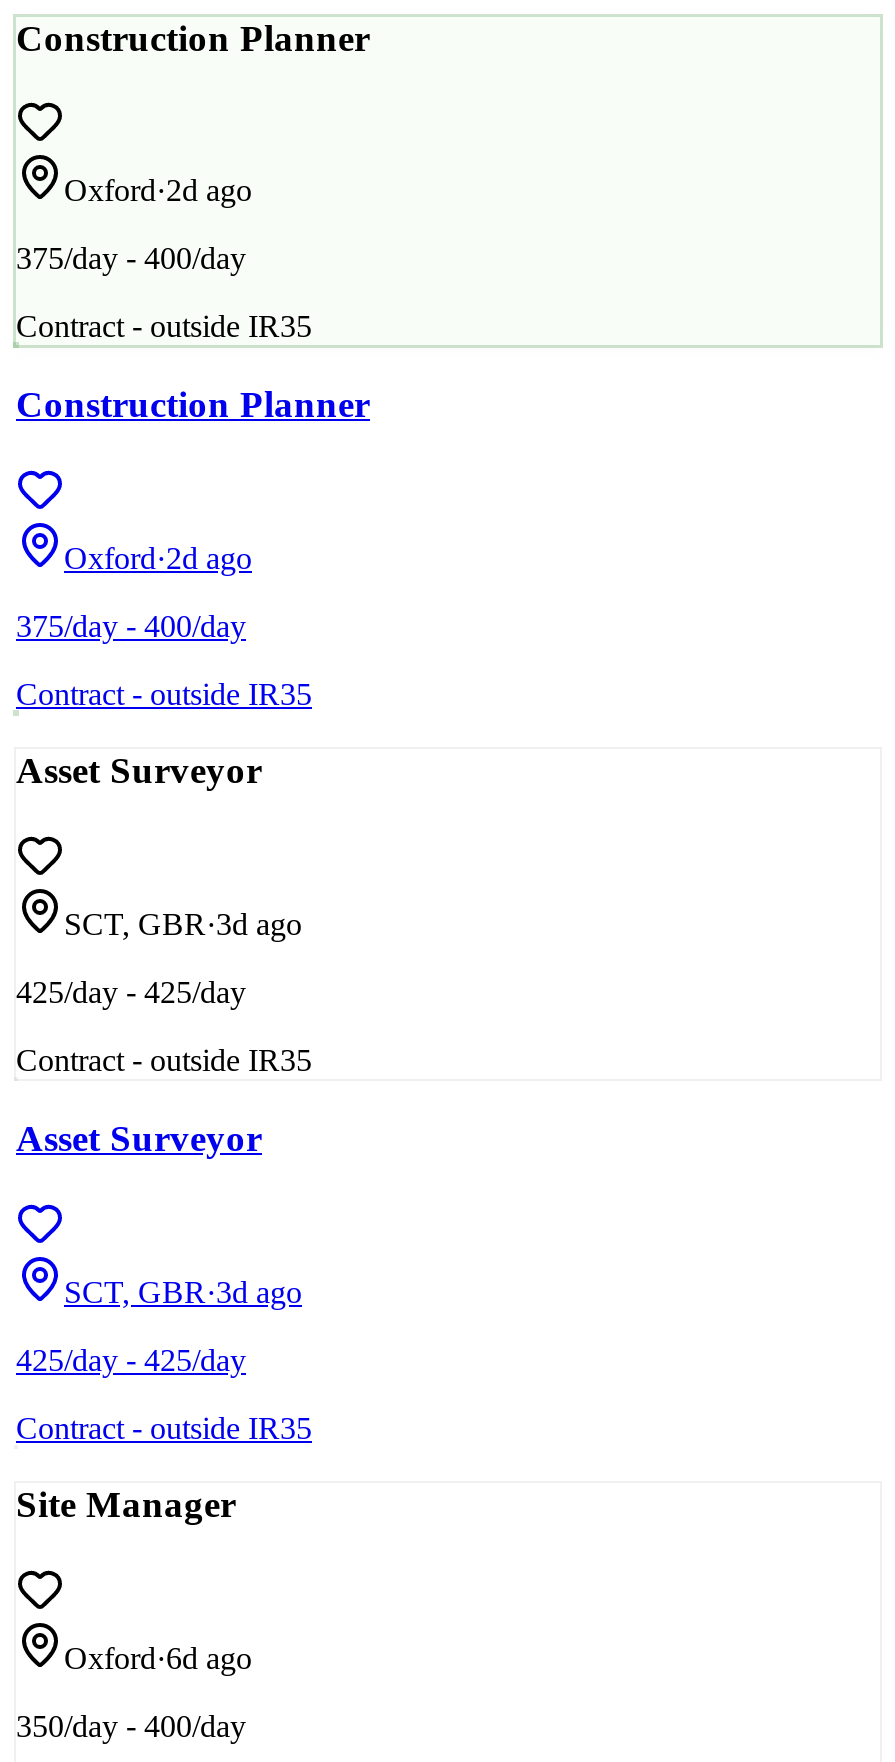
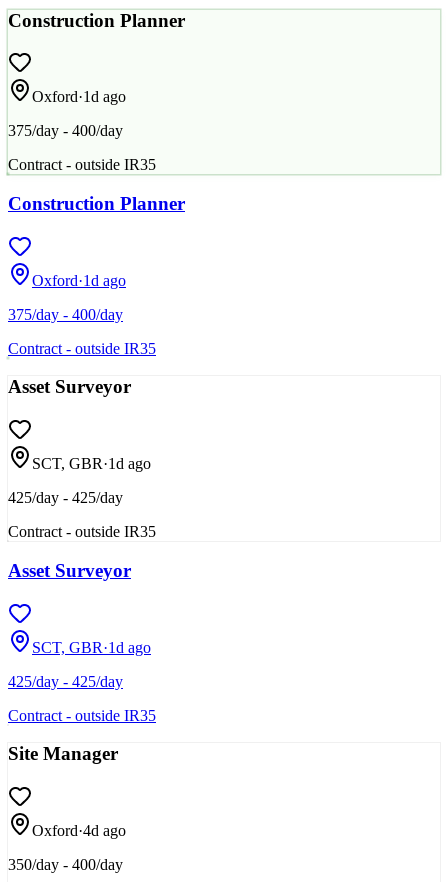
- Oxford·2d ago
+ Oxford·1d ago

- Oxford·2d ago
+ Oxford·1d ago

- SCT, GBR · 3d ago
+ SCT, GBR · 1d ago

- SCT, GBR · 3d ago
+ SCT, GBR · 1d ago

- Oxford·6d ago
+ Oxford·4d ago
